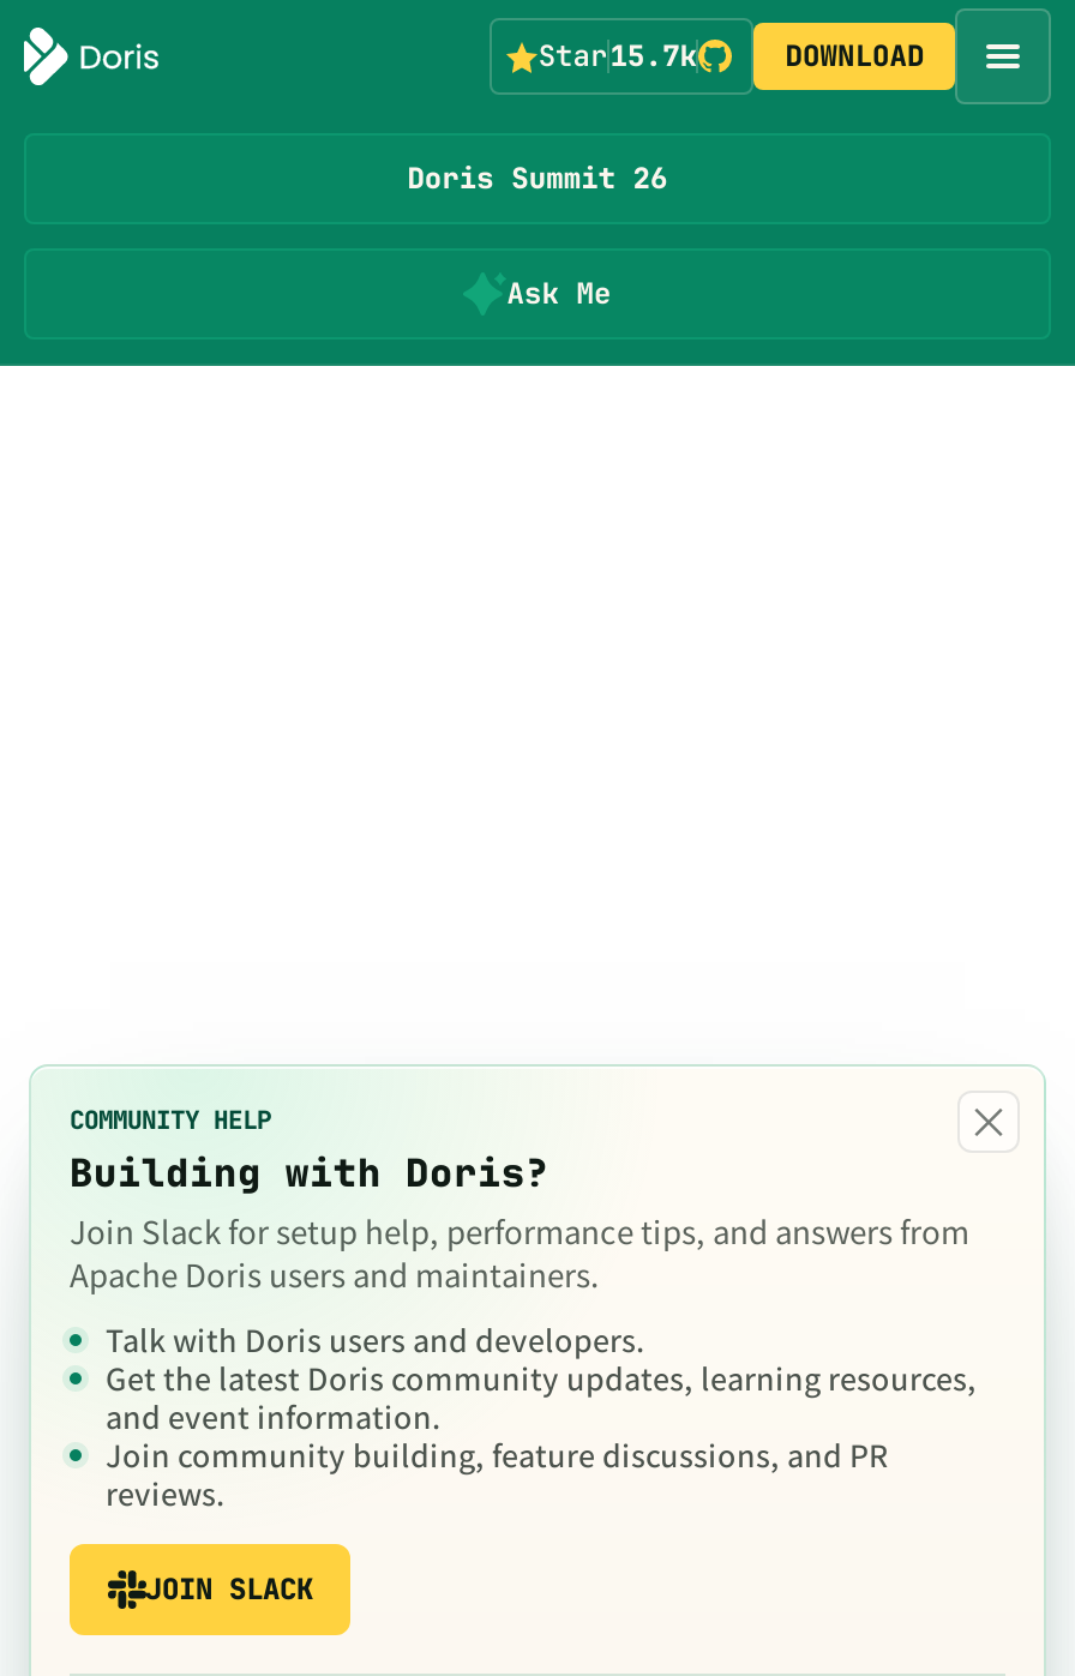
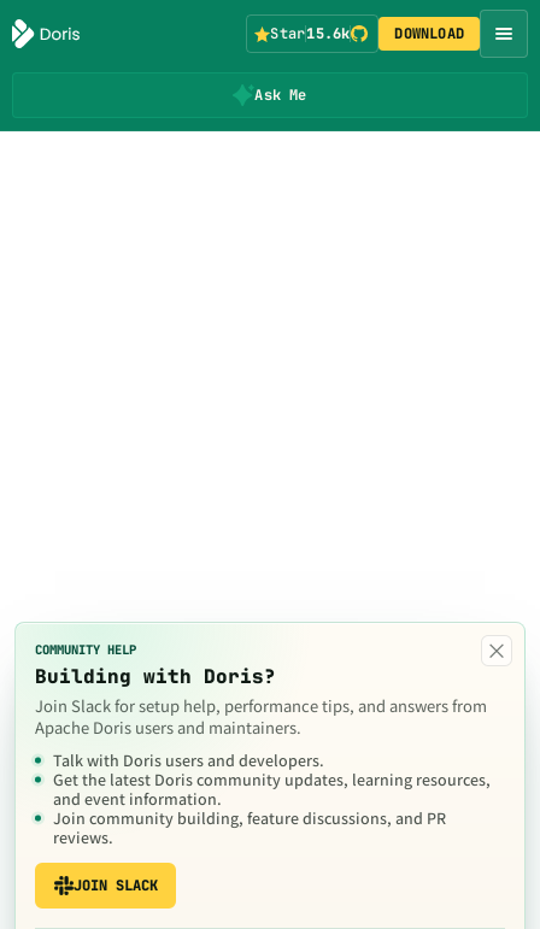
- Star15.7k
+ Star15.6k

- Doris Summit 26

moved up: Ask Me
